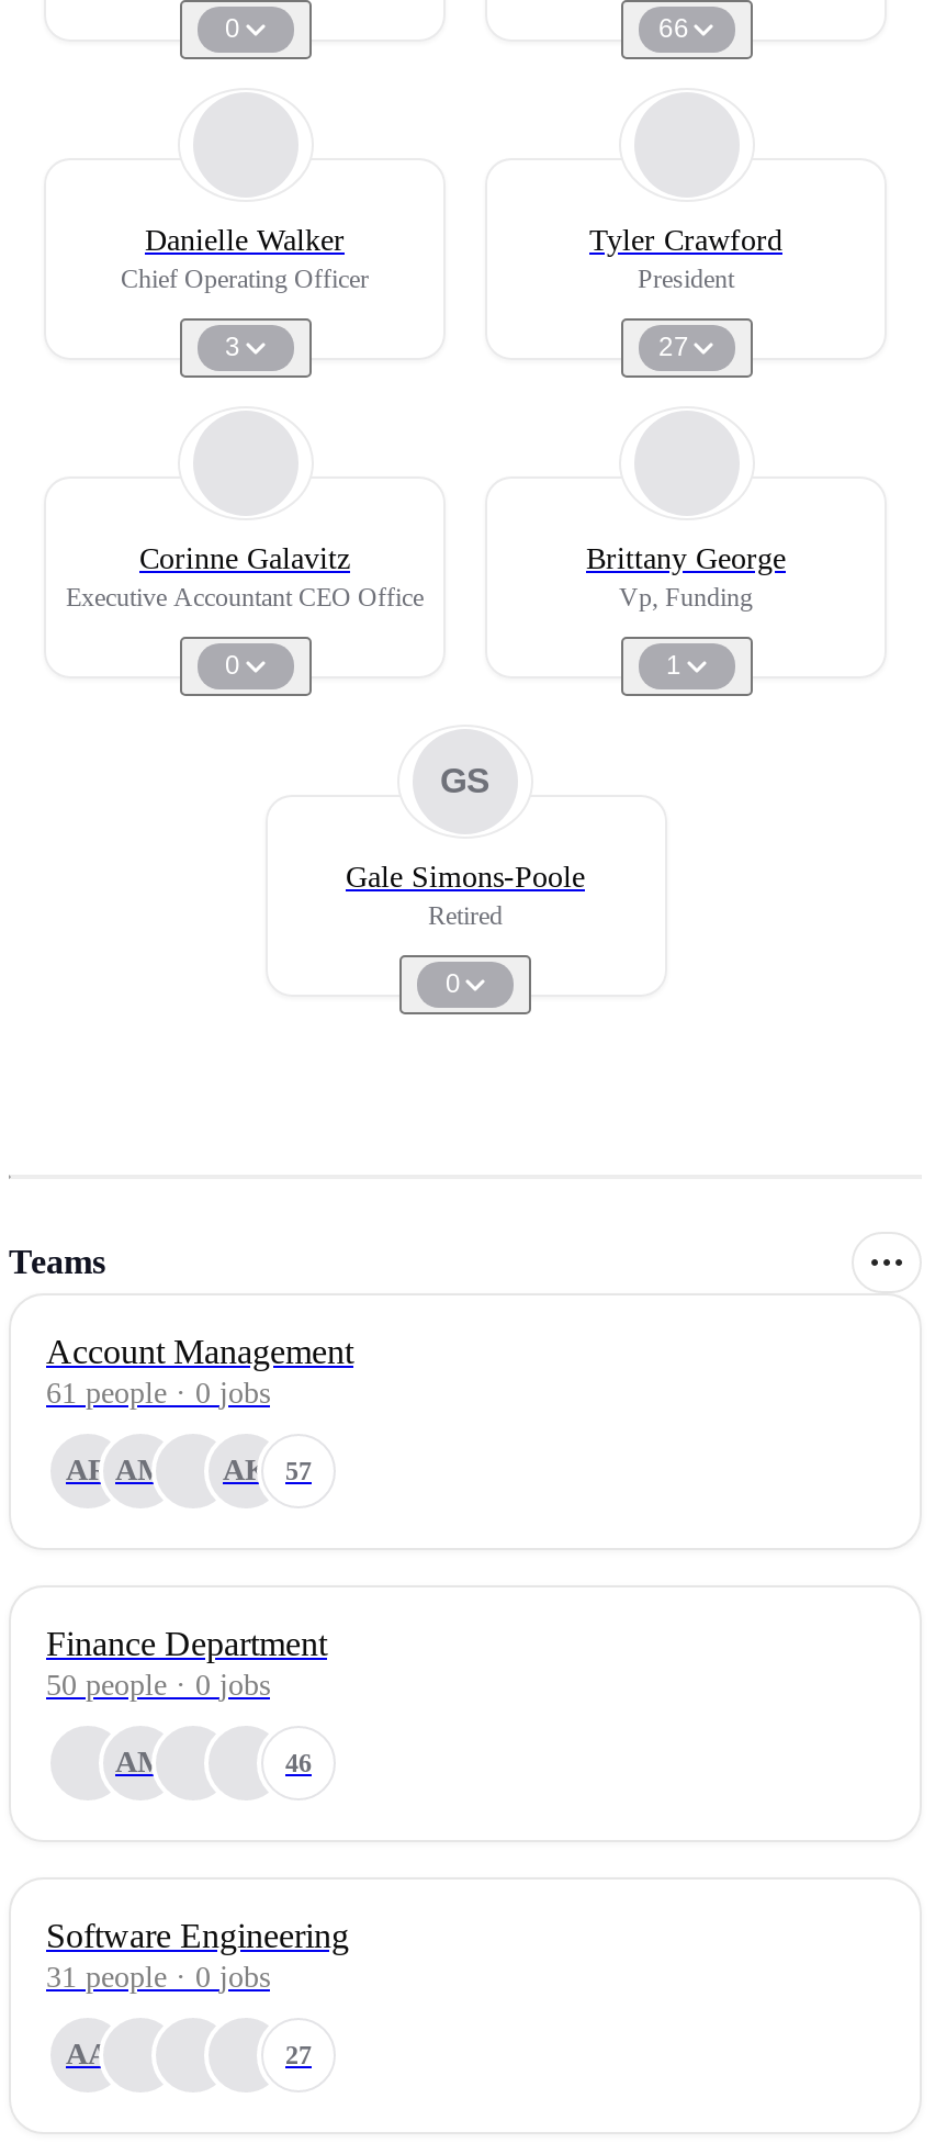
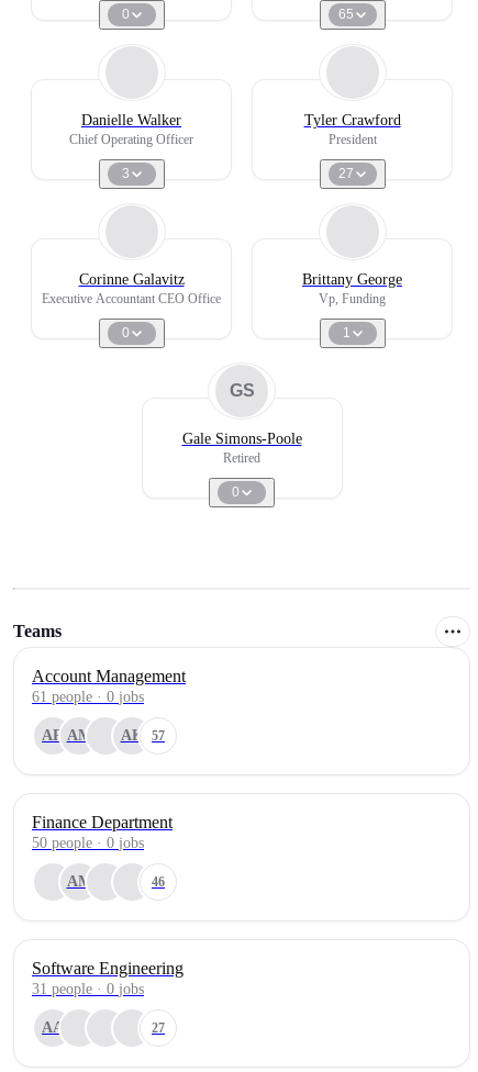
- 66
+ 65
